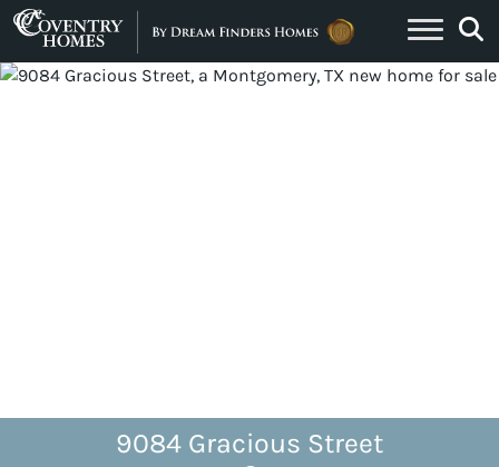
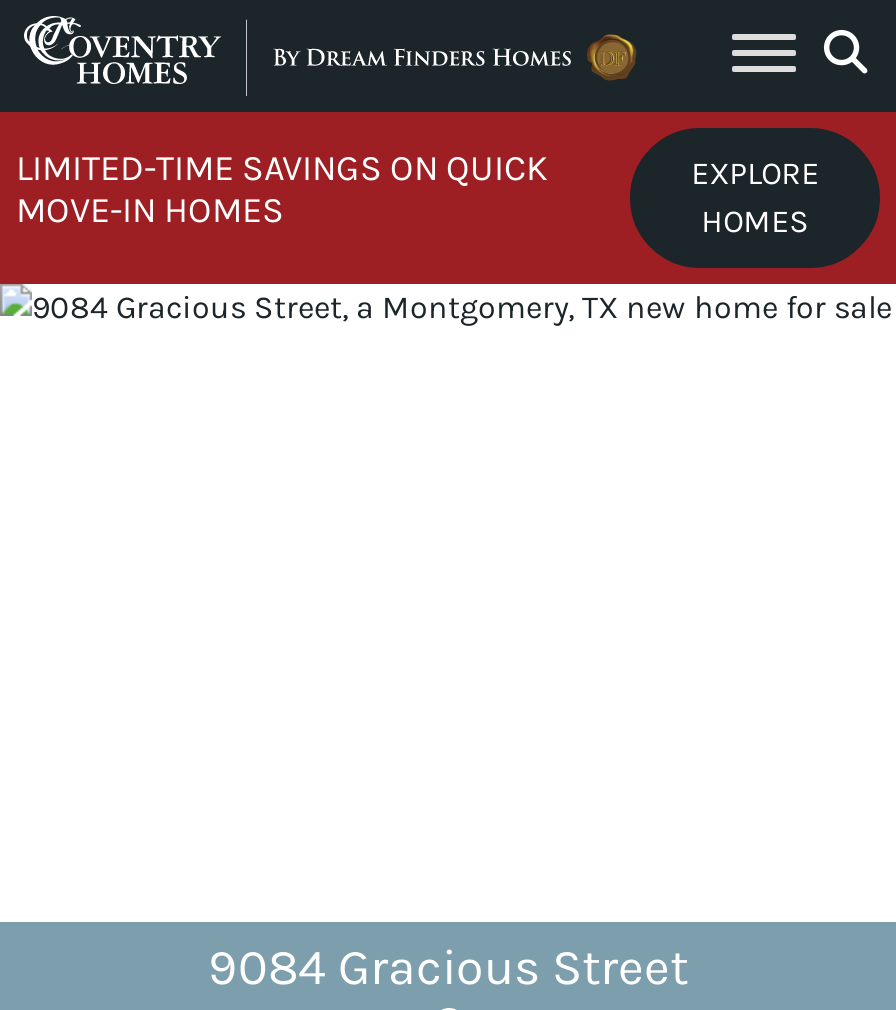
+ [image]
+ LIMITED-TIME SAVINGS ON QUICK
+ MOVE-IN HOMES

+ EXPLORE
+ HOMES
